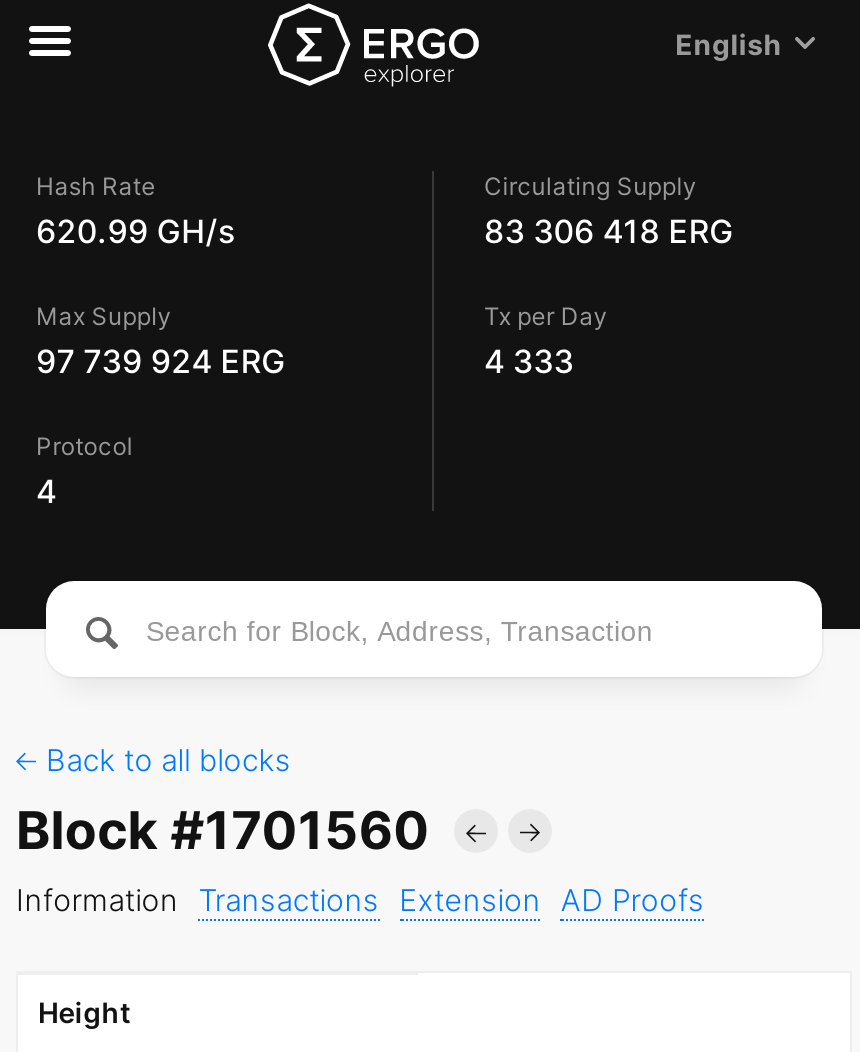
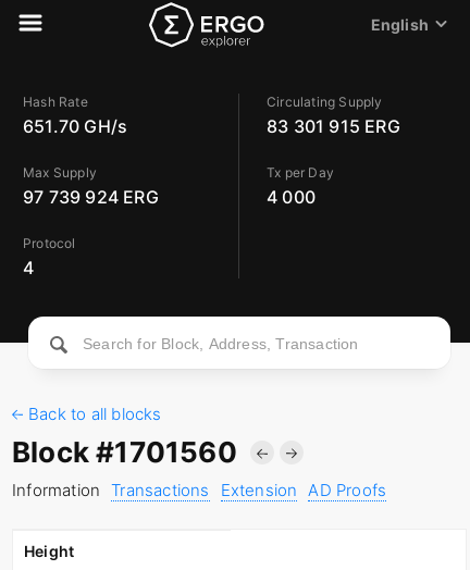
- 620.99 GH/s
+ 651.70 GH/s

- 83 306 418 ERG
+ 83 301 915 ERG

- 4 333
+ 4 000
